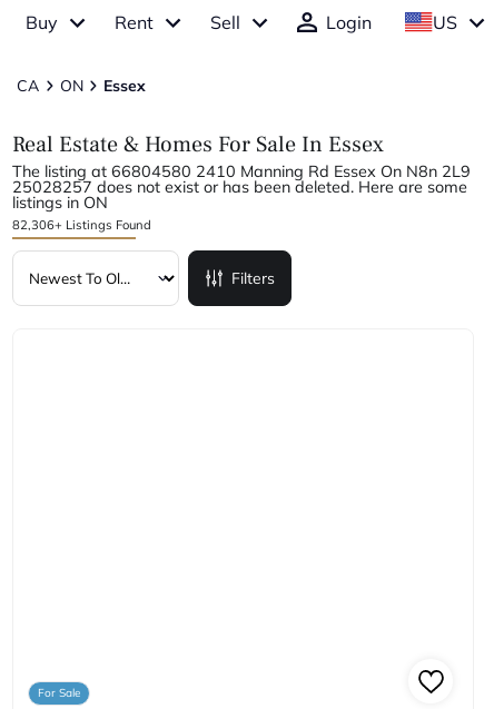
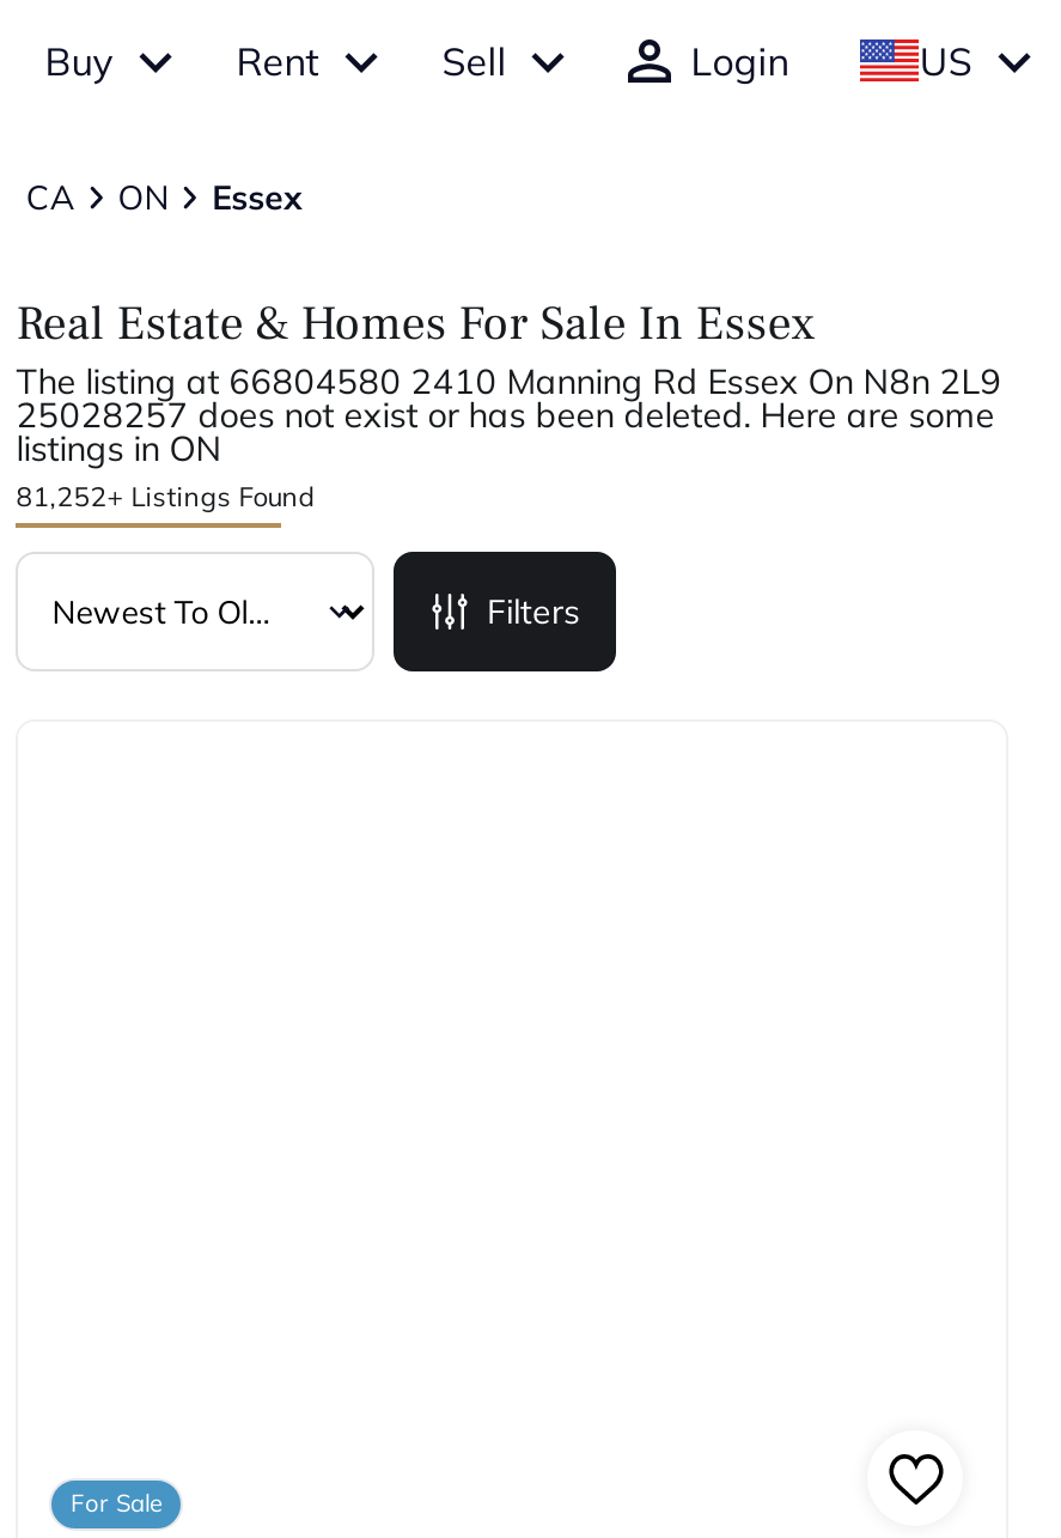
- 82,306+ Listings Found
+ 81,252+ Listings Found
